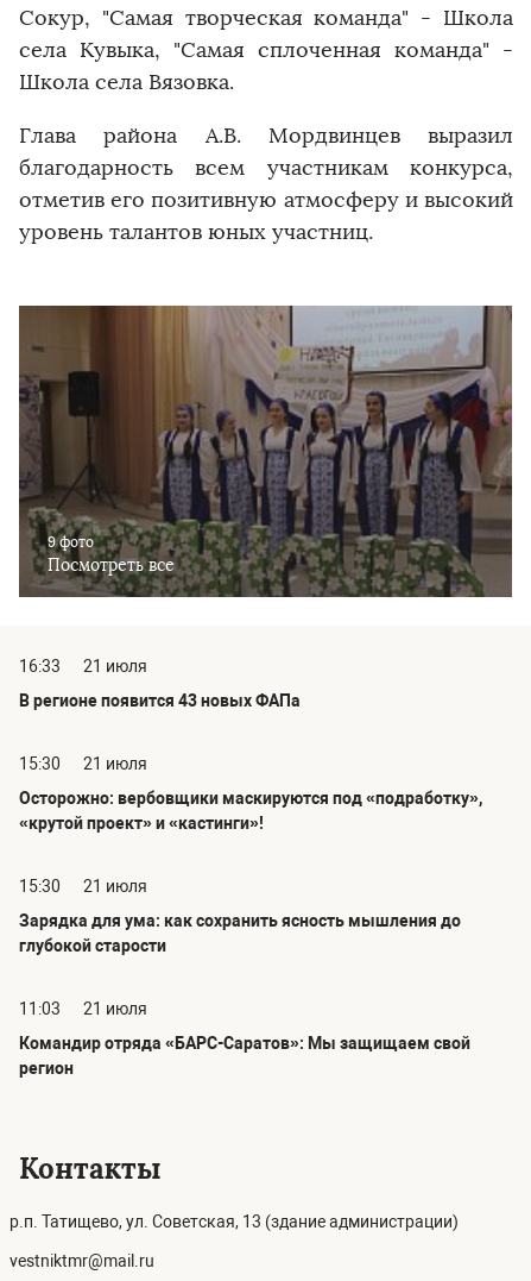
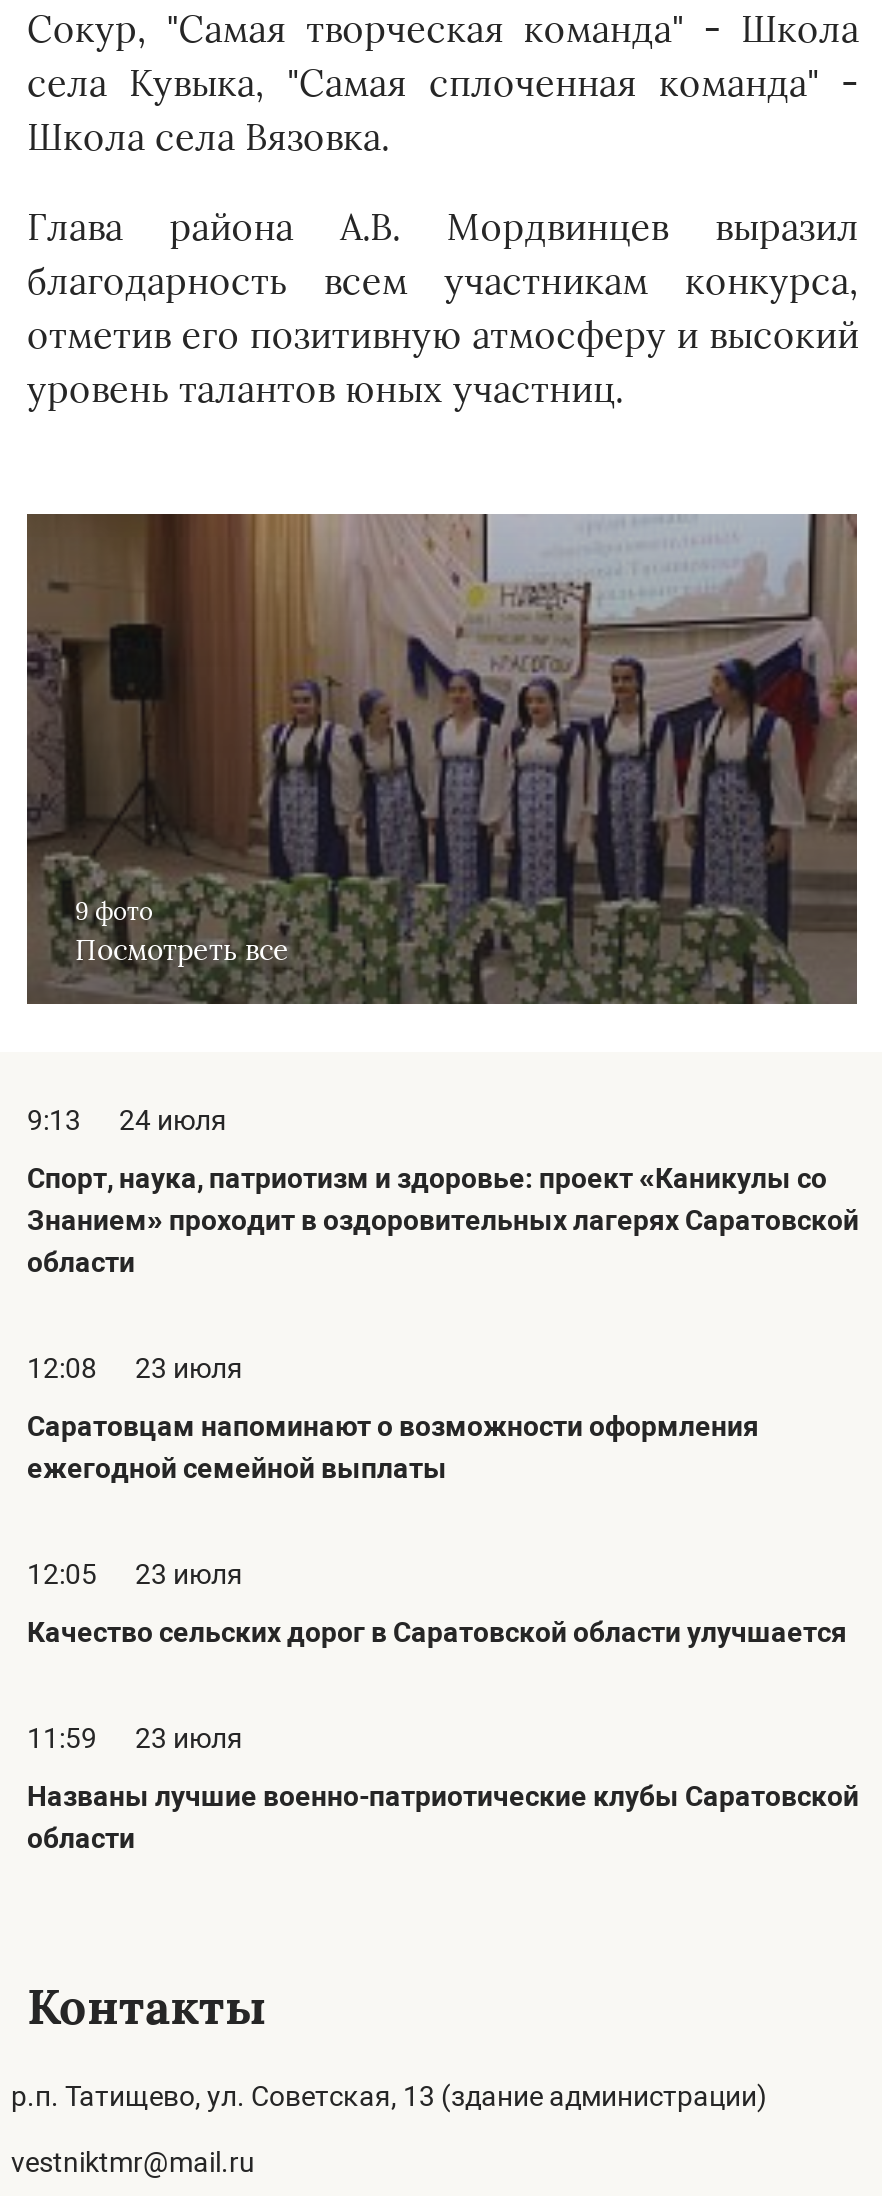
- 16:33
- 21 июля
+ 9:13
+ 24 июля

- В регионе появится 43 новых ФАПа
+ Спорт, наука, патриотизм и здоровье: проект «Каникулы со
+ Знанием» проходит в оздоровительных лагерях Саратовской
+ области

- 15:30
- 21 июля
+ 12:08
+ 23 июля

- Осторожно: вербовщики маскируются под «подработку»,
- «крутой проект» и «кастинги»!
+ Саратовцам напоминают о возможности оформления
+ ежегодной семейной выплаты

- 15:30
- 21 июля
+ 12:05
+ 23 июля

- Зарядка для ума: как сохранить ясность мышления до
- глубокой старости
+ Качество сельских дорог в Саратовской области улучшается

- 11:03
- 21 июля
+ 11:59
+ 23 июля

- Командир отряда «БАРС-Саратов»: Мы защищаем свой
- регион
+ Названы лучшие военно-патриотические клубы Саратовской
+ области
